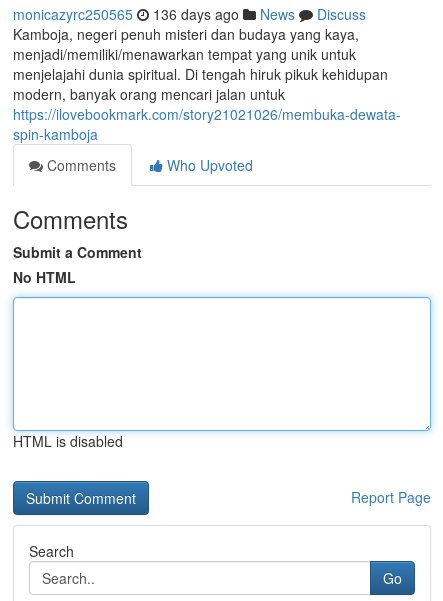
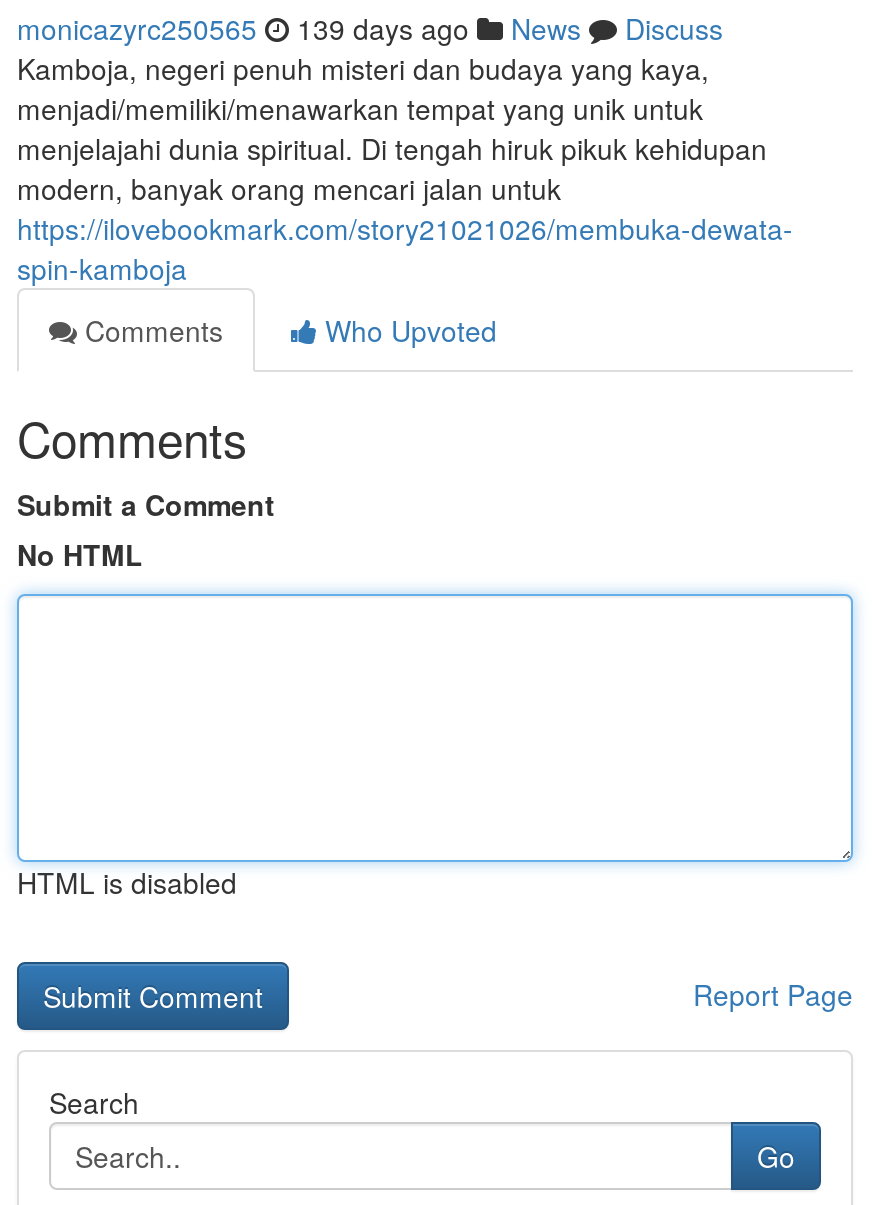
- monicazyrc250565 136 days ago News Discuss
+ monicazyrc250565 139 days ago News Discuss
